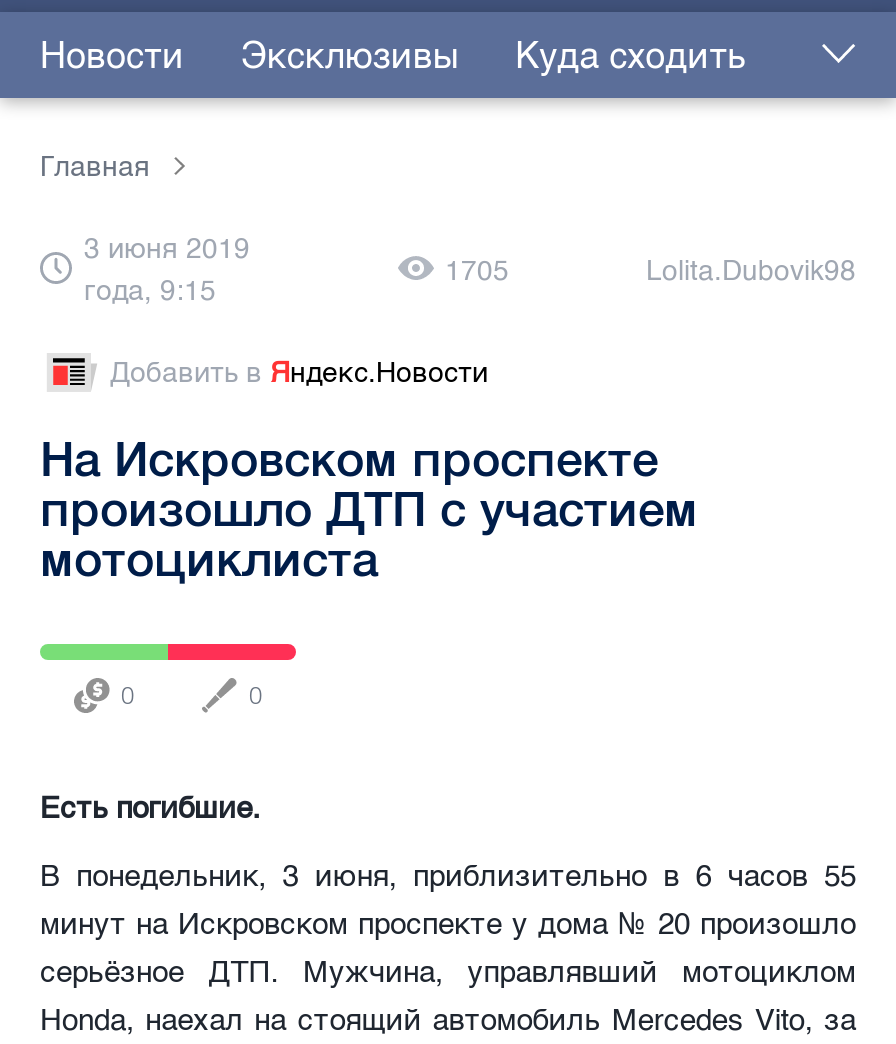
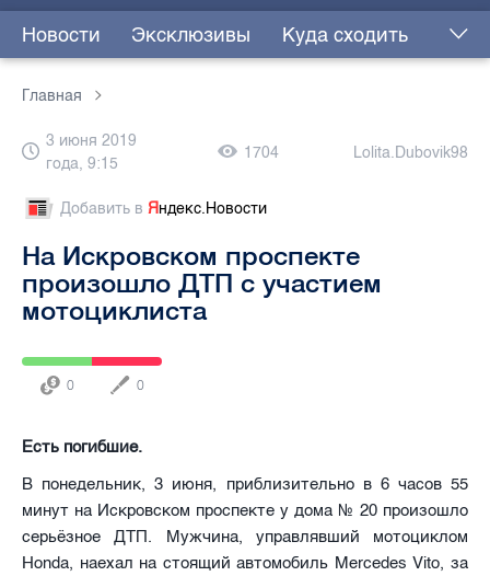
- 1705
+ 1704
